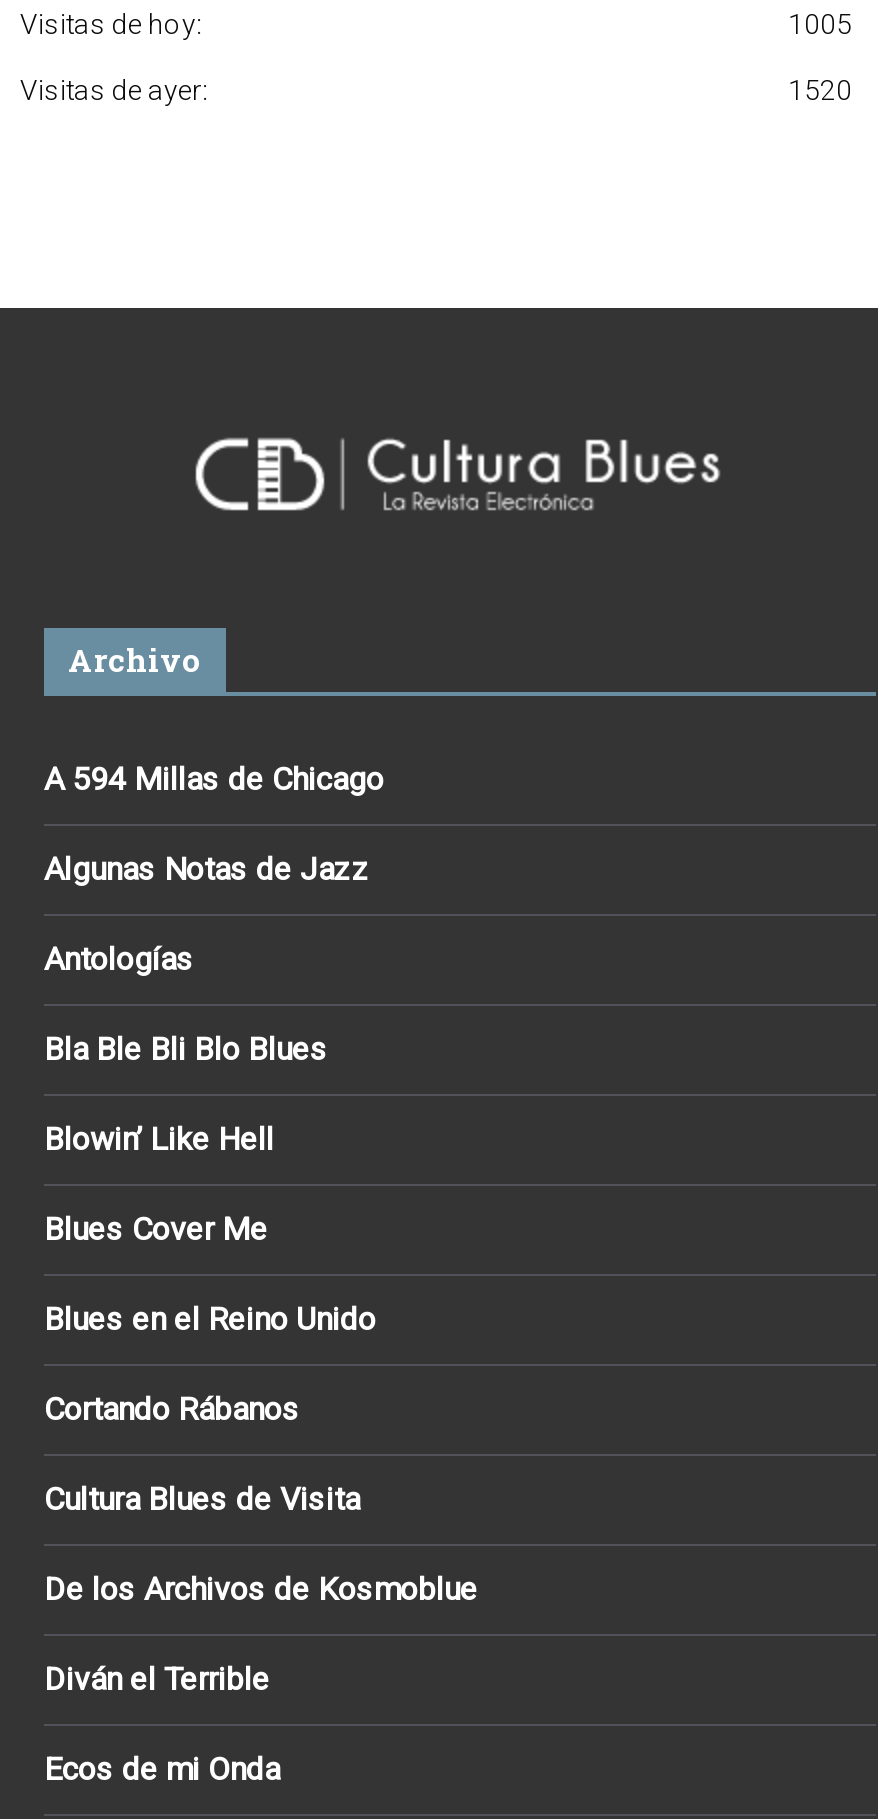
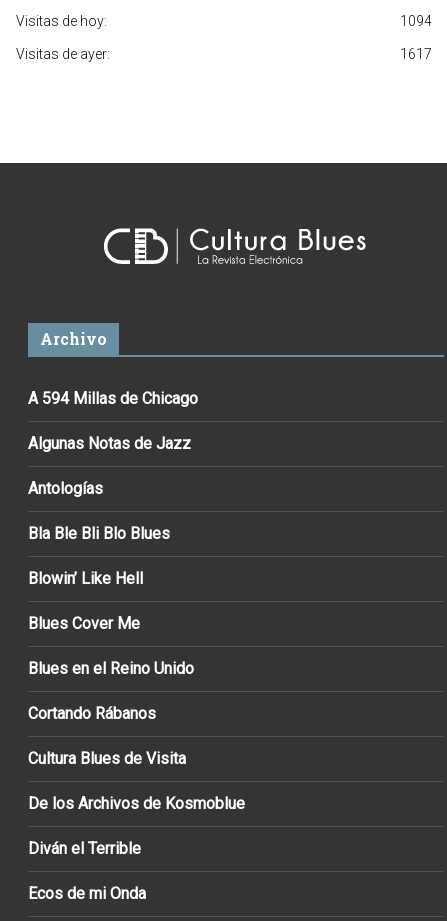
- 1005
+ 1094

- 1520
+ 1617
